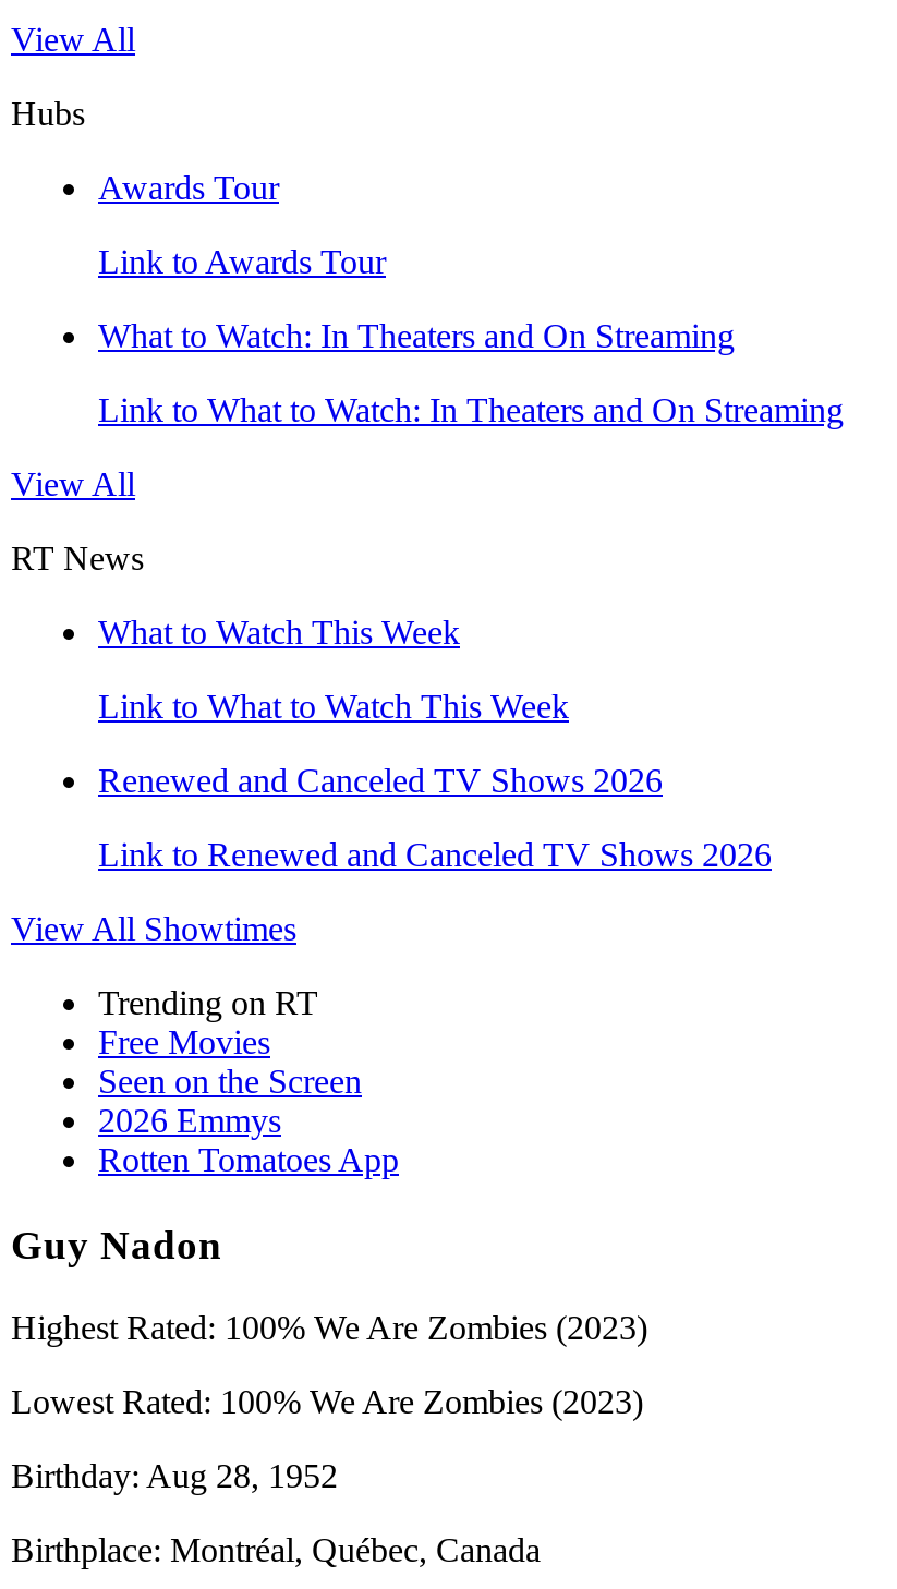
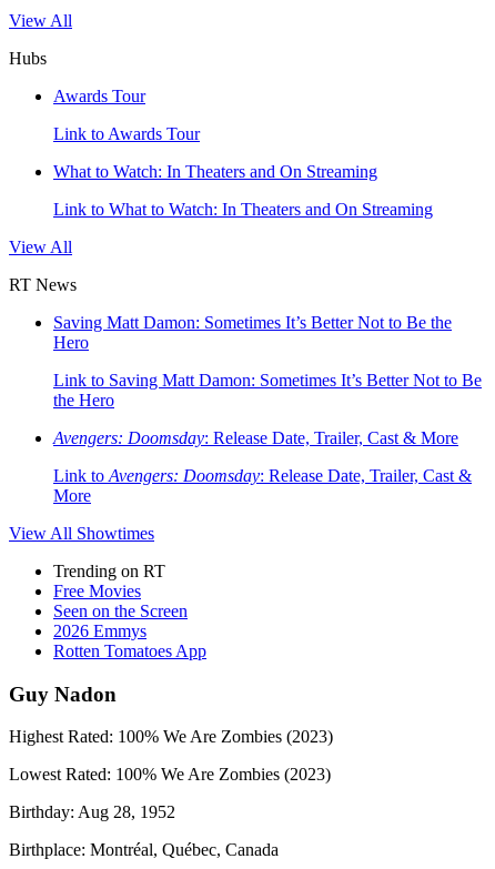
- What to Watch This Week
+ Saving Matt Damon: Sometimes It’s Better Not to Be the
+ Hero

- Link to What to Watch This Week
+ Link to Saving Matt Damon: Sometimes It’s Better Not to Be
+ the Hero

- Renewed and Canceled TV Shows 2026
+ Avengers: Doomsday: Release Date, Trailer, Cast & More

- Link to Renewed and Canceled TV Shows 2026
+ Link to Avengers: Doomsday: Release Date, Trailer, Cast &
+ More
